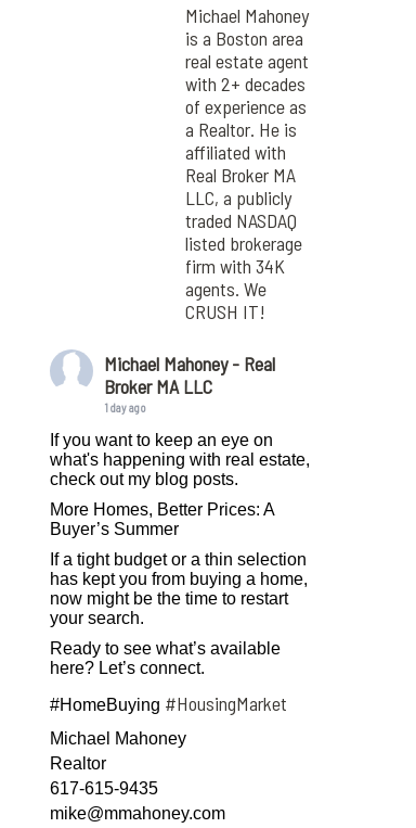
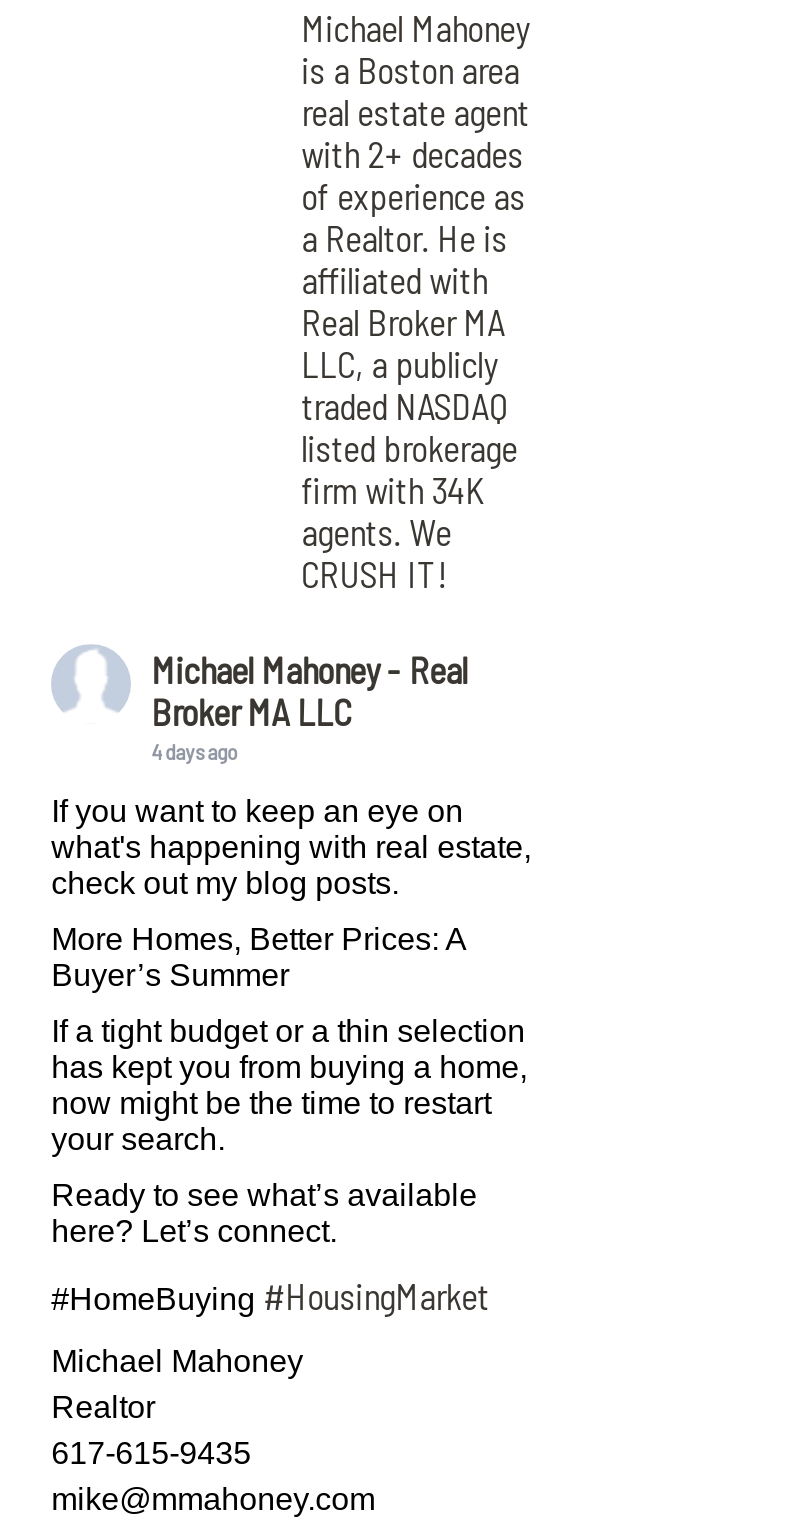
- 1 day ago
+ 4 days ago
